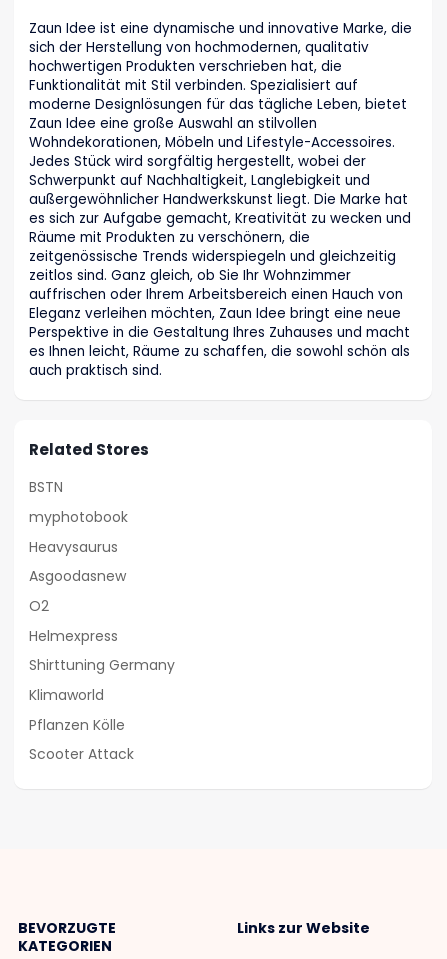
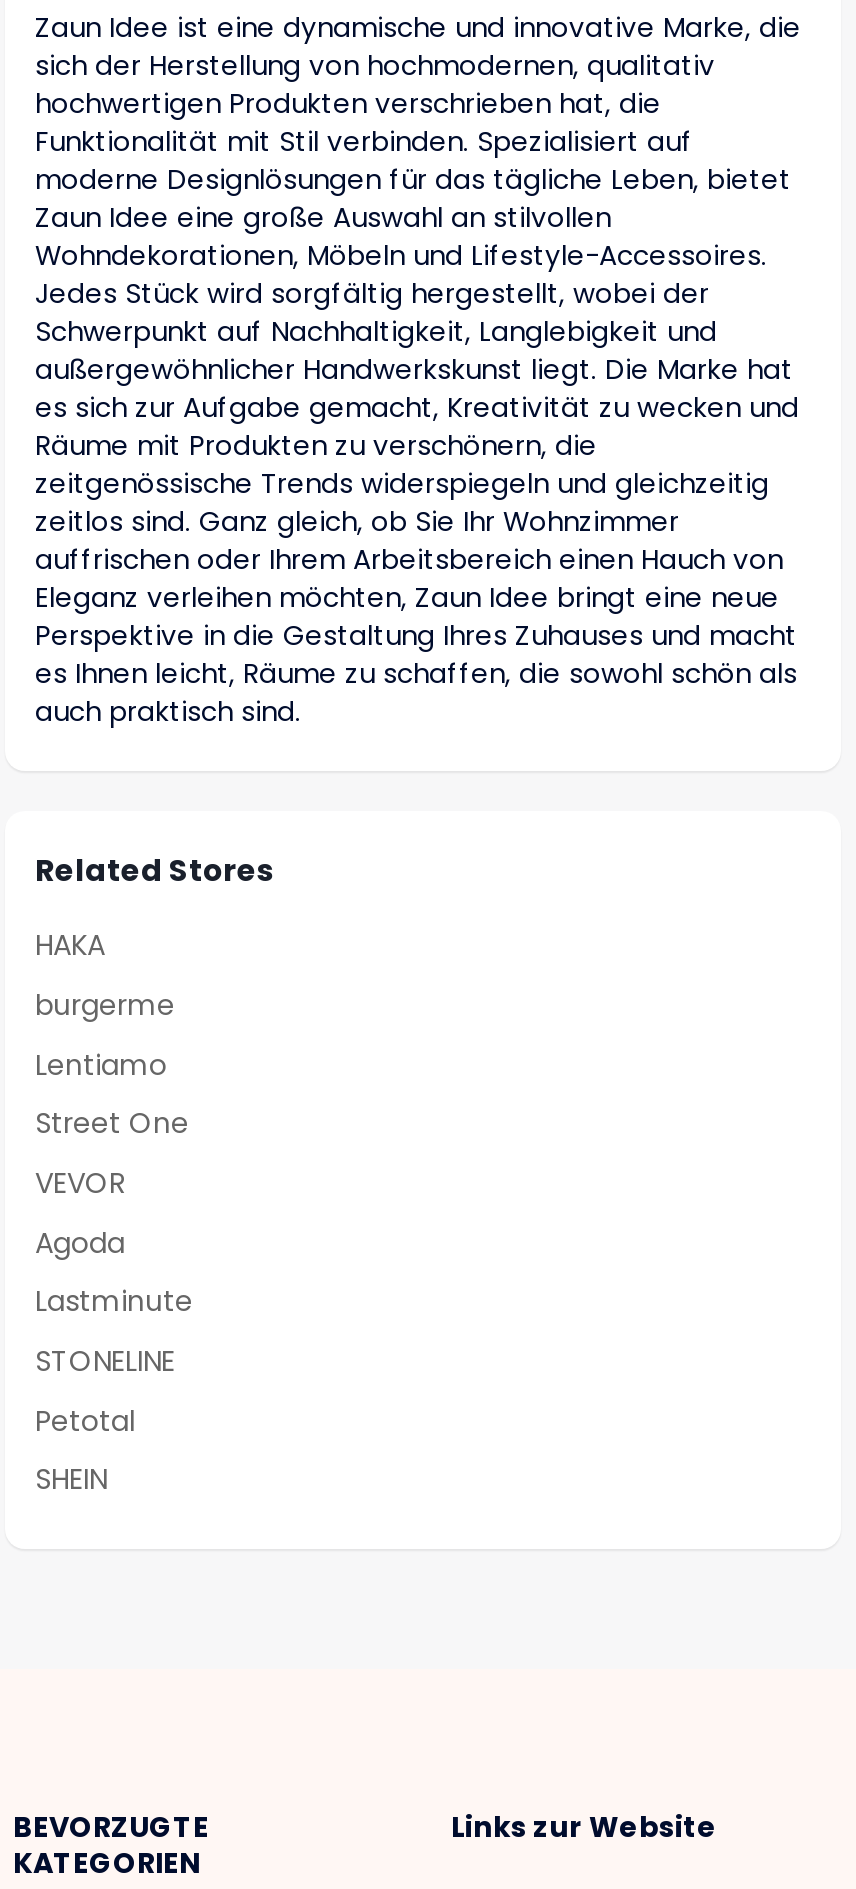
- BSTN
+ HAKA

- myphotobook
+ burgerme

- Heavysaurus
+ Lentiamo

- Asgoodasnew
+ Street One

- O2
+ VEVOR

- Helmexpress
+ Agoda

- Shirttuning Germany
+ Lastminute

- Klimaworld
+ STONELINE

- Pflanzen Kölle
+ Petotal

- Scooter Attack
+ SHEIN
